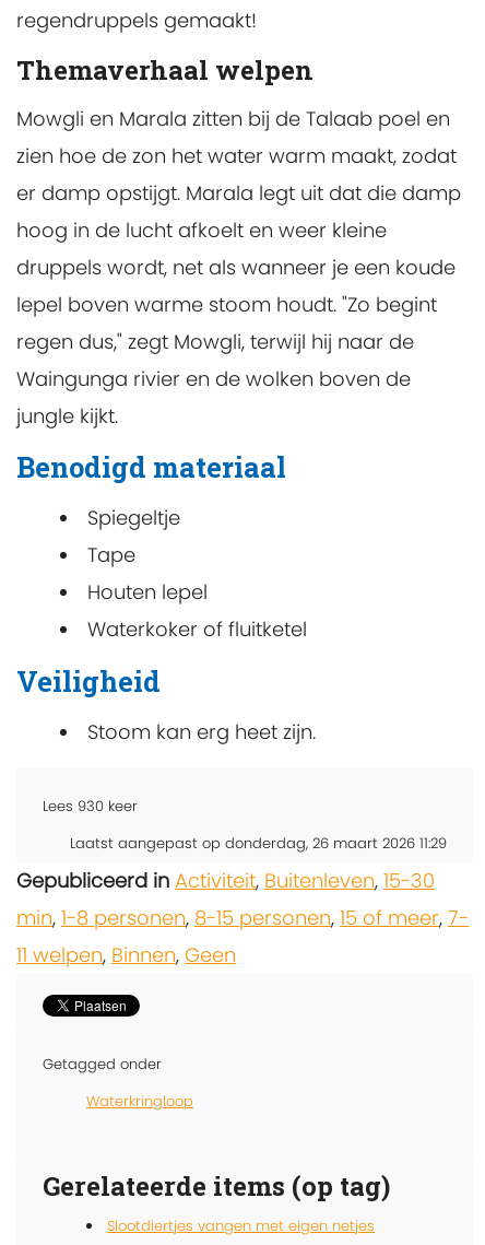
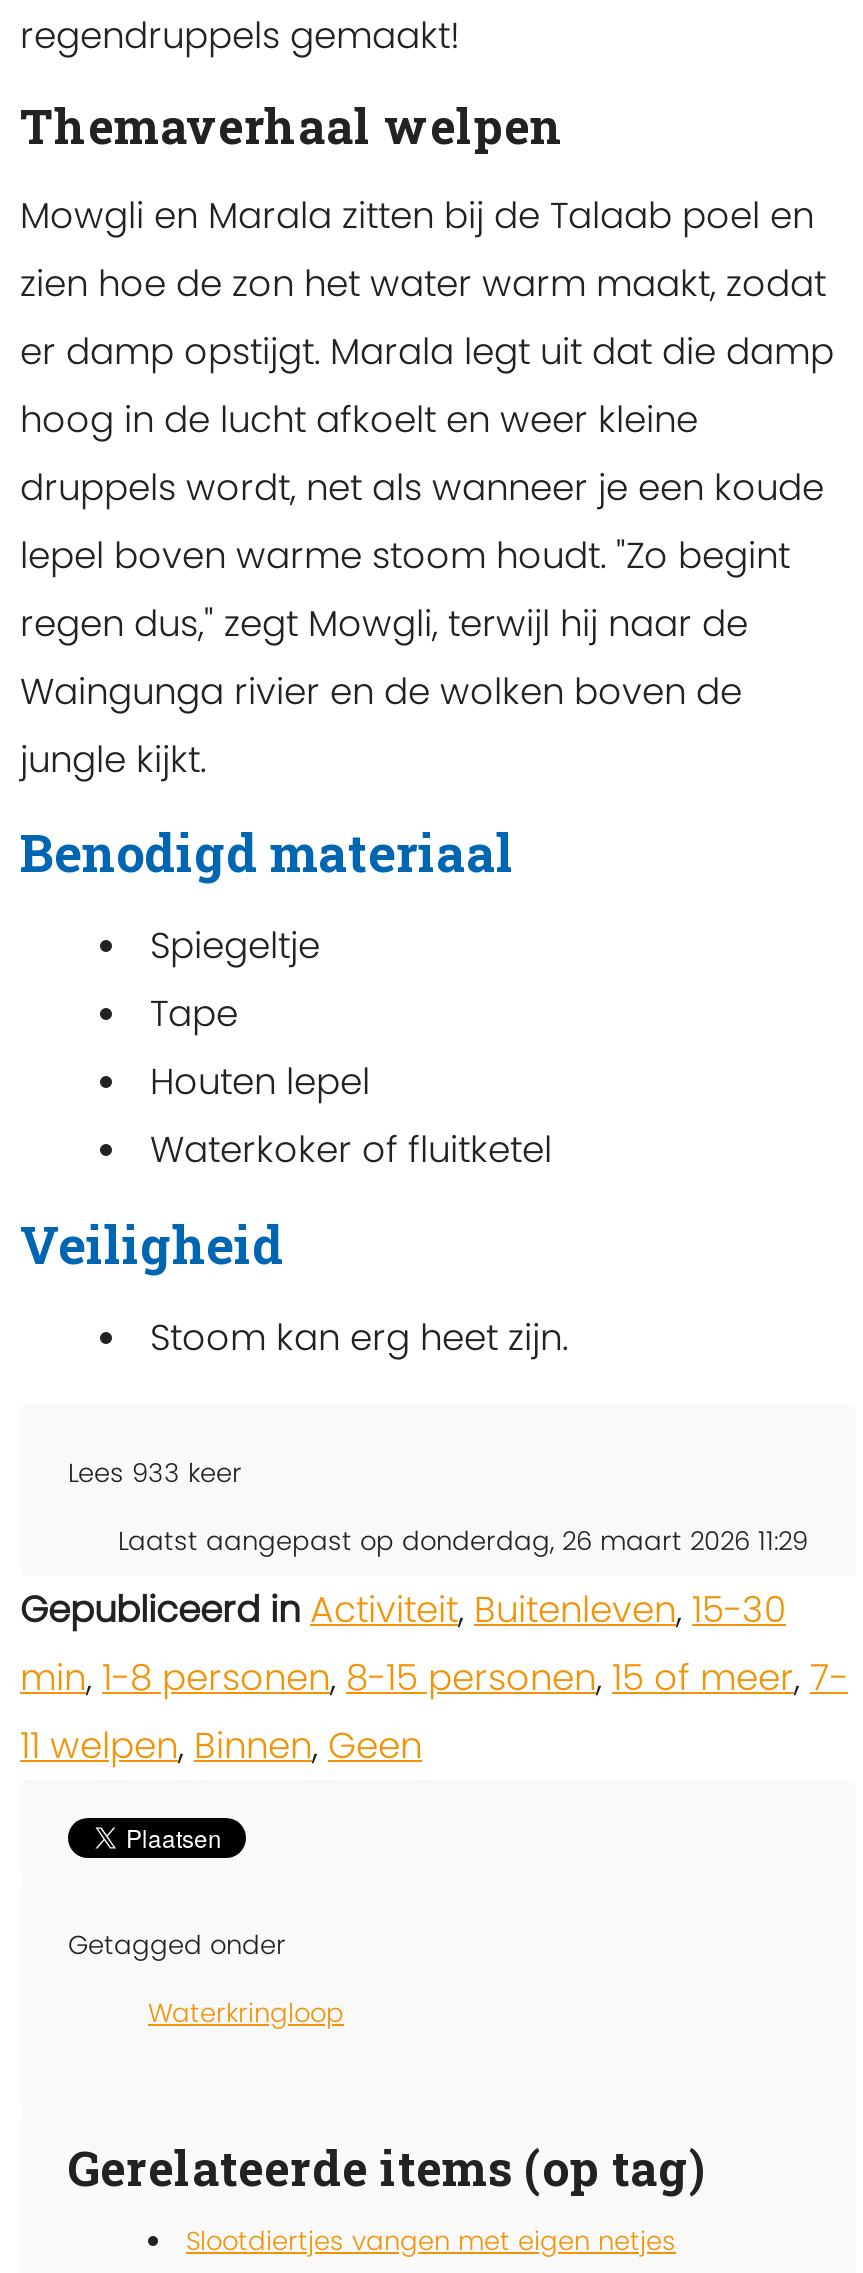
- Lees 930 keer
+ Lees 933 keer
